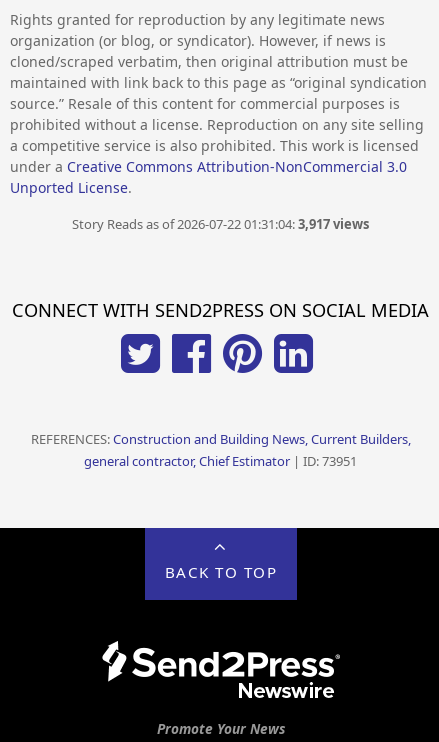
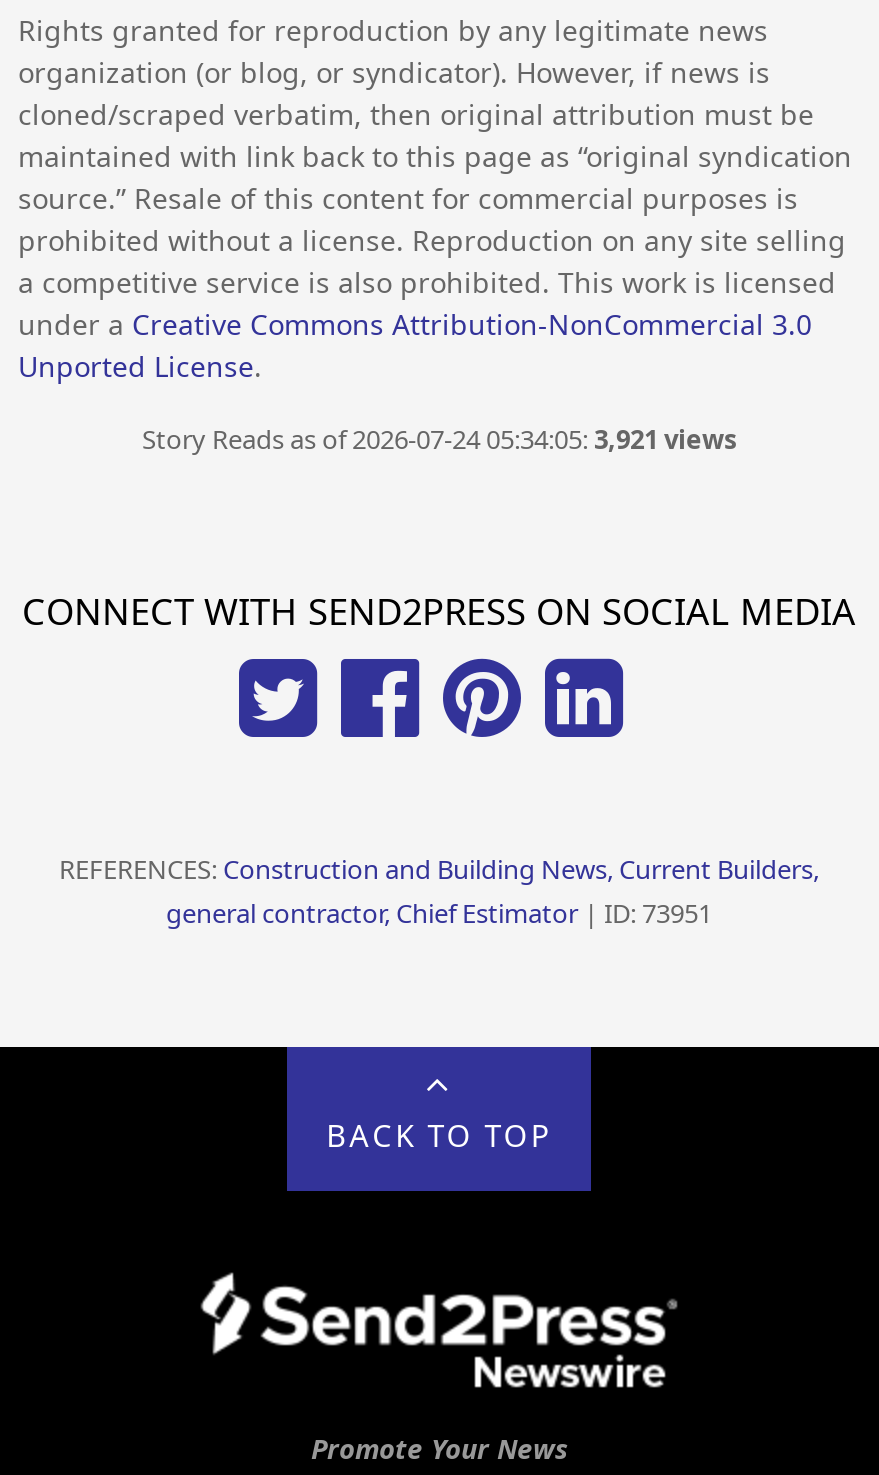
- Story Reads as of 2026-07-22 01:31:04: 3,917 views
+ Story Reads as of 2026-07-24 05:34:05: 3,921 views
